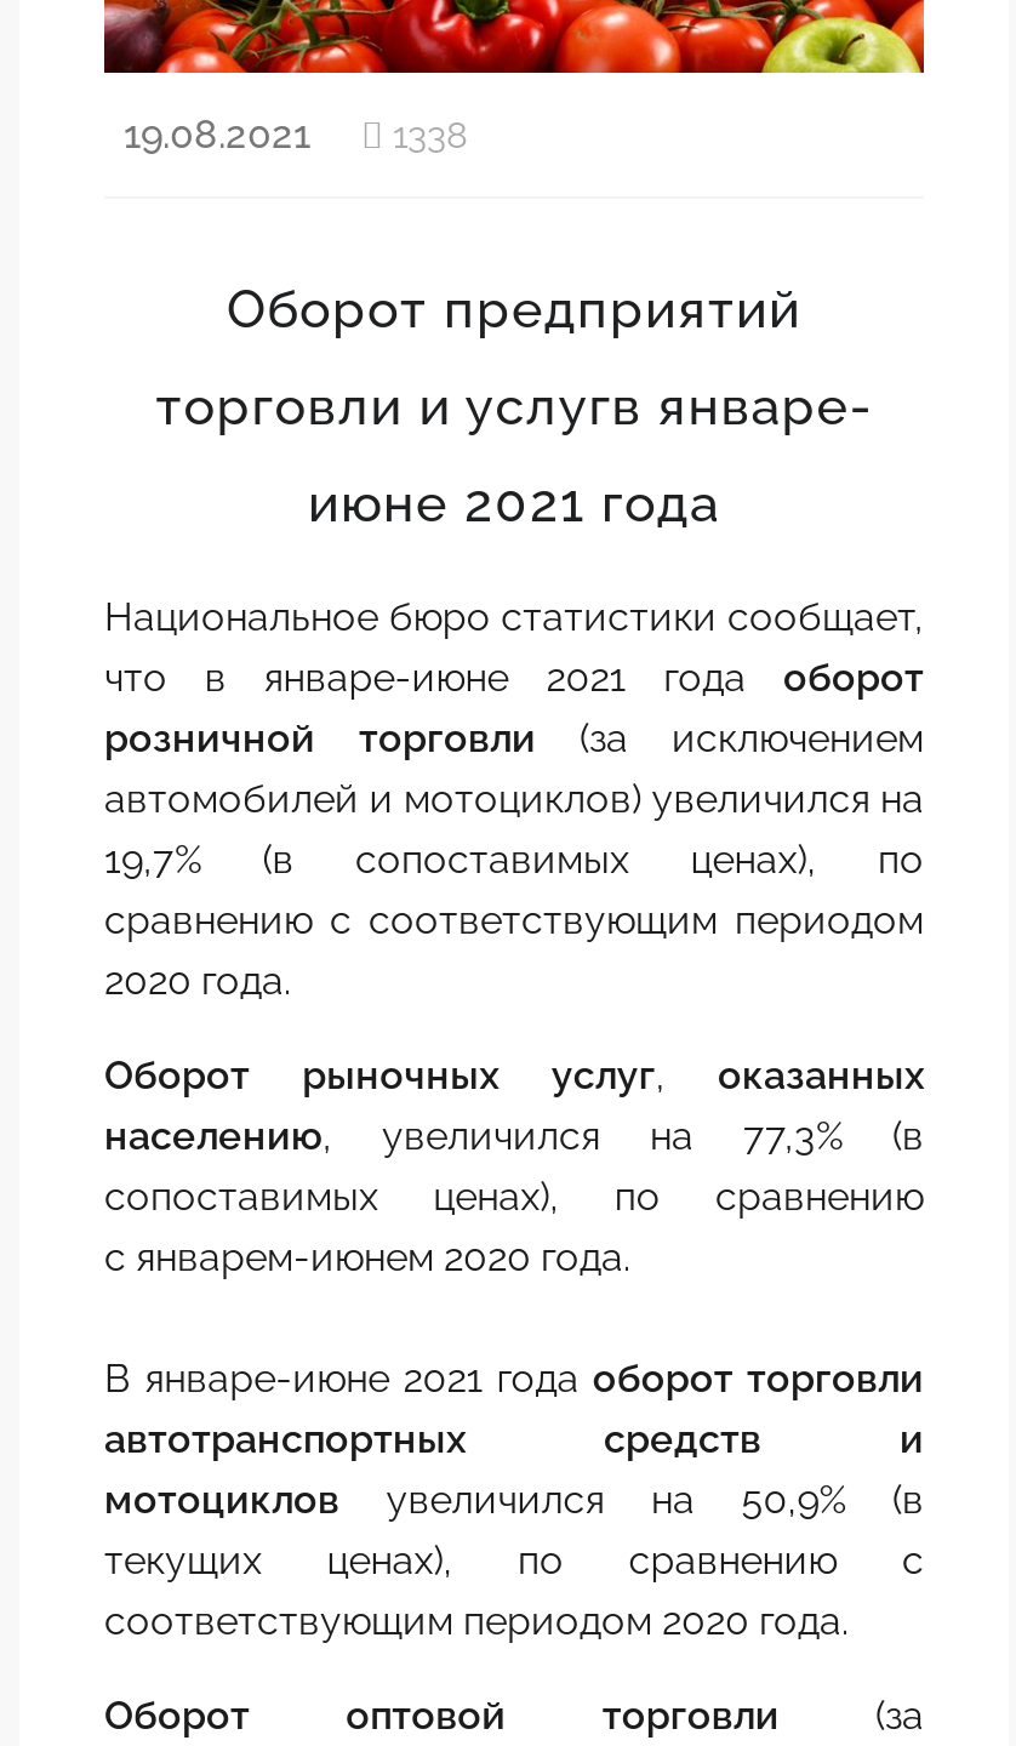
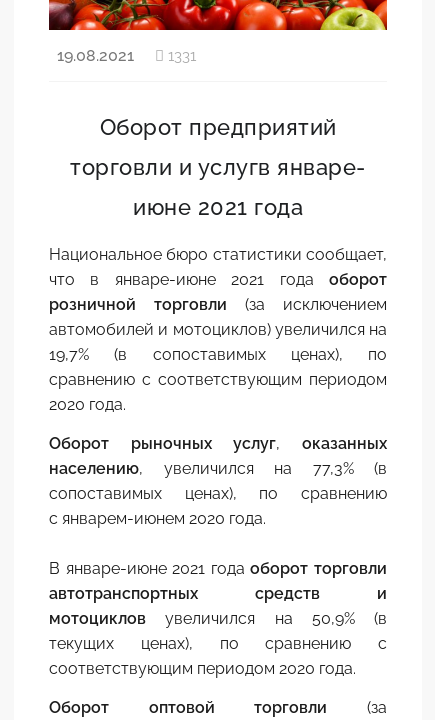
- 19.08.2021 1338
+ 19.08.2021 1331
